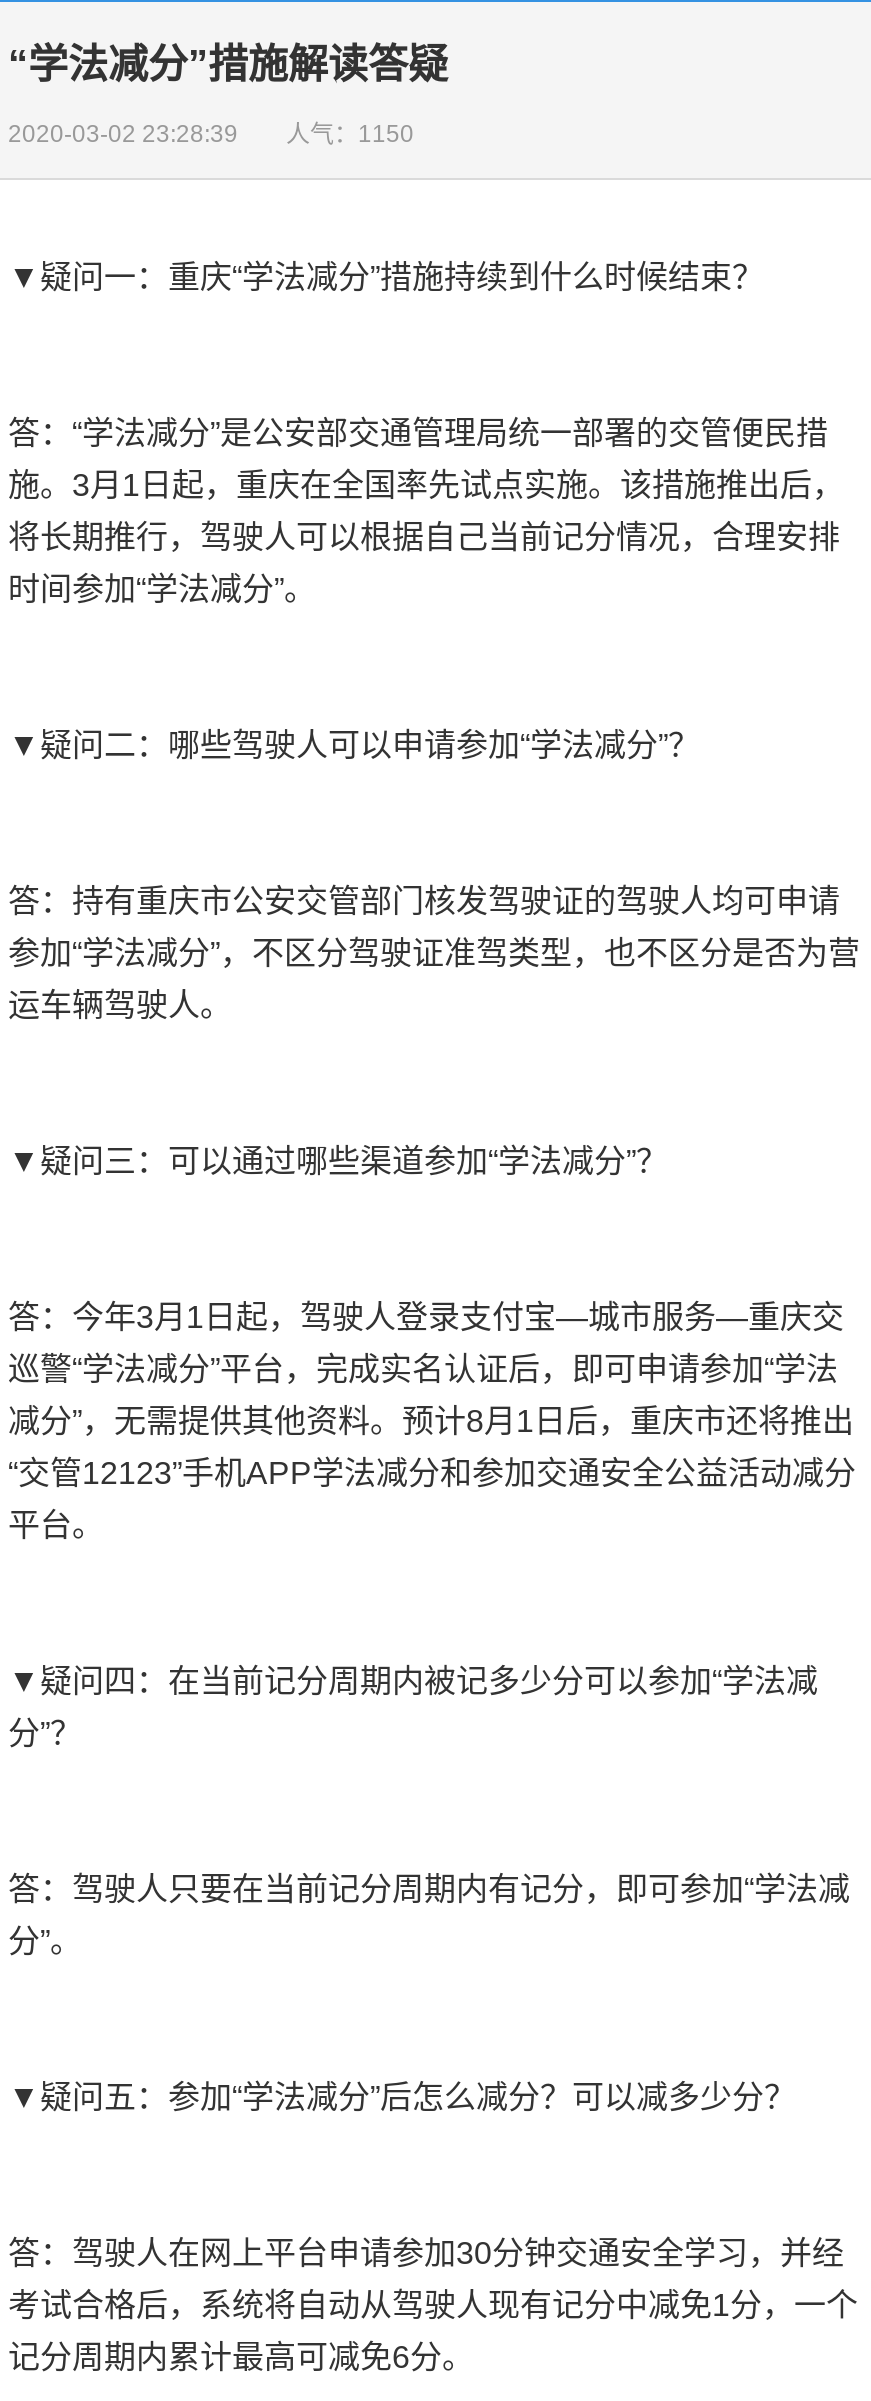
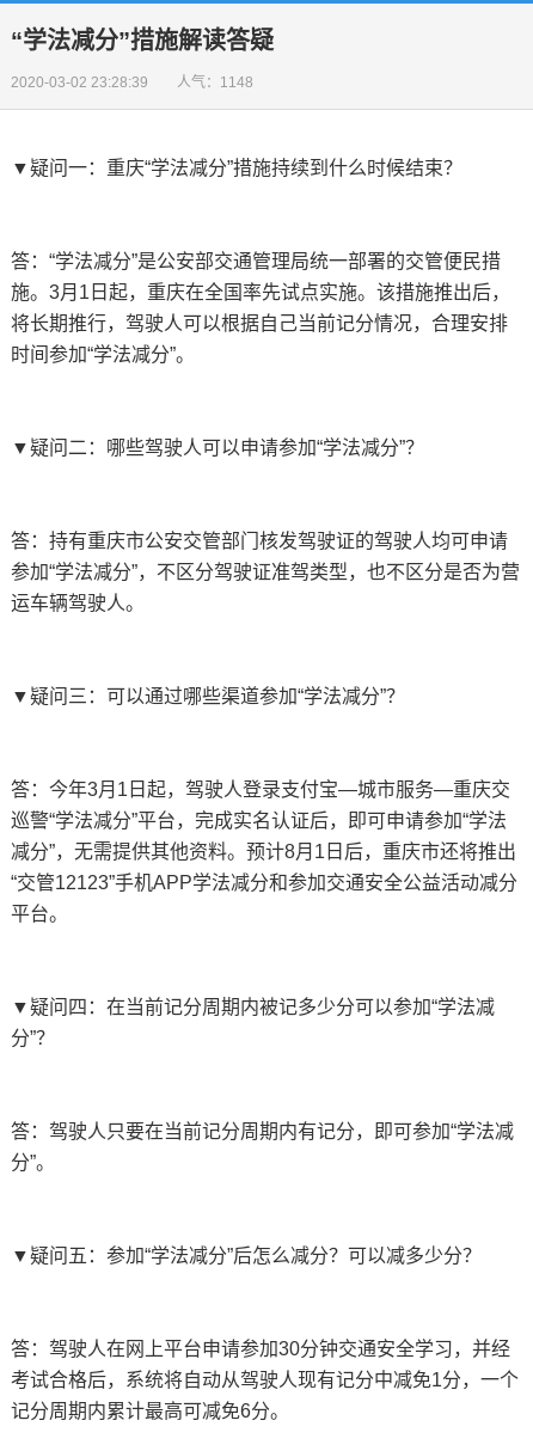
- 2020-03-02 23:28:39 人气：1150
+ 2020-03-02 23:28:39 人气：1148
